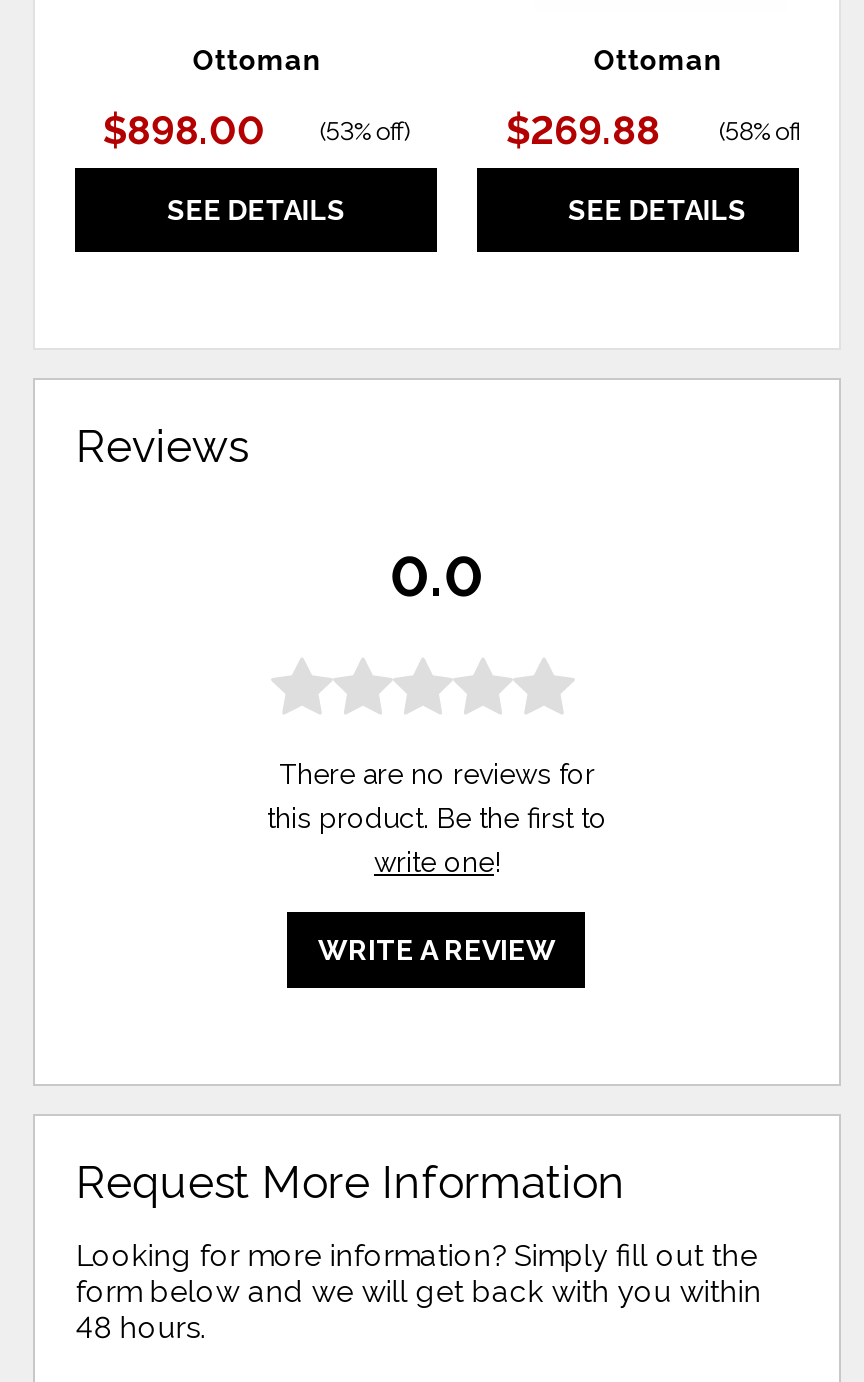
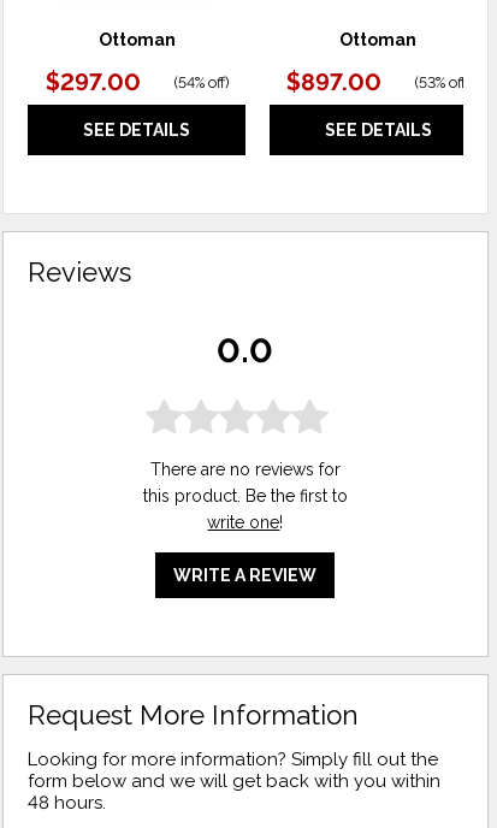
- $898.00
+ $297.00

- (53% off)
+ (54% off)

- $269.88
+ $897.00

- (58% off)
+ (53% off)
